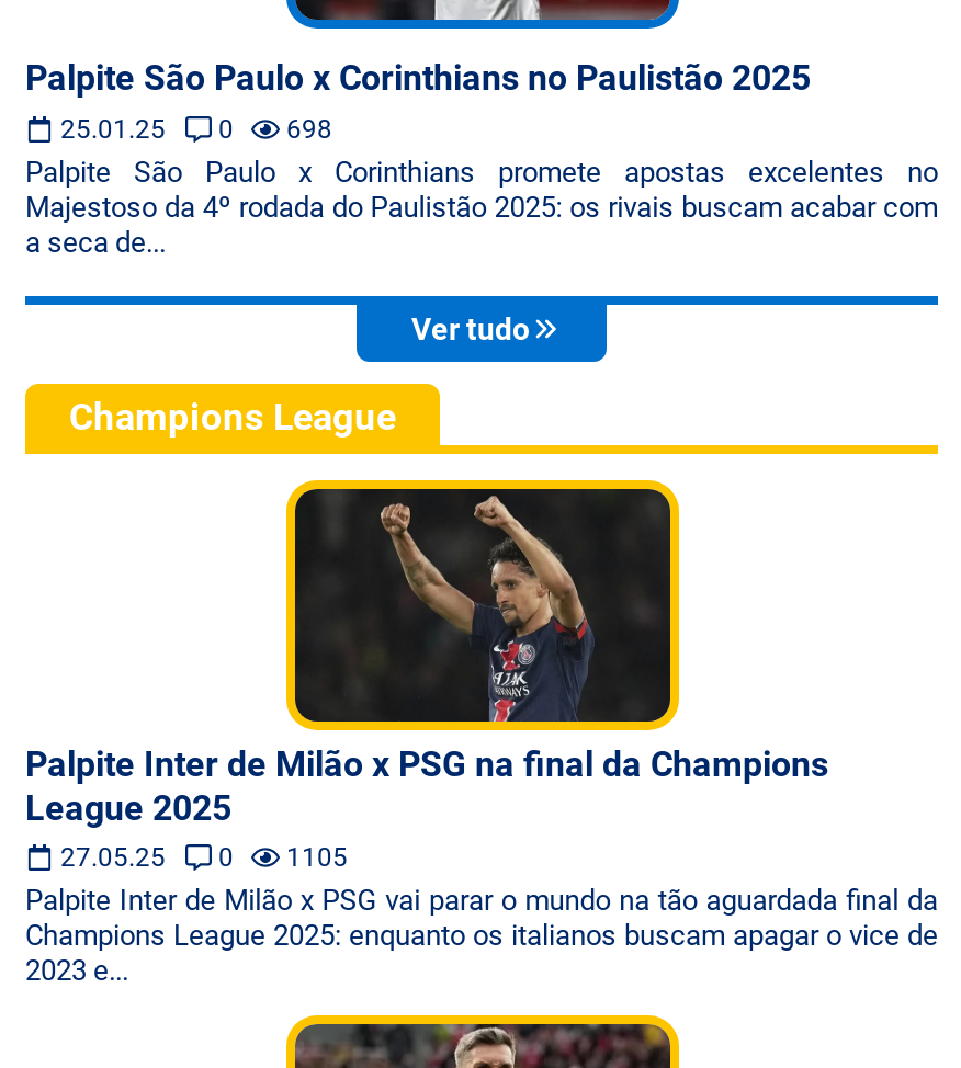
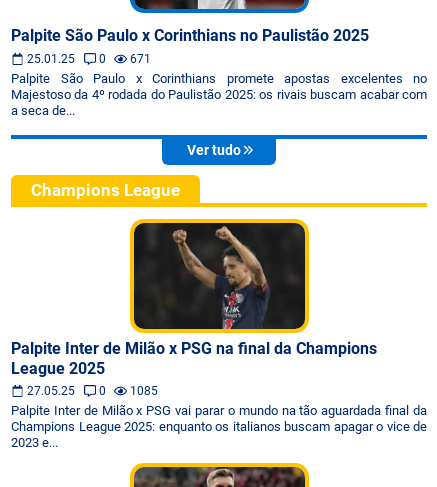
- 25.01.25 0 698
+ 25.01.25 0 671

- 27.05.25 0 1105
+ 27.05.25 0 1085
